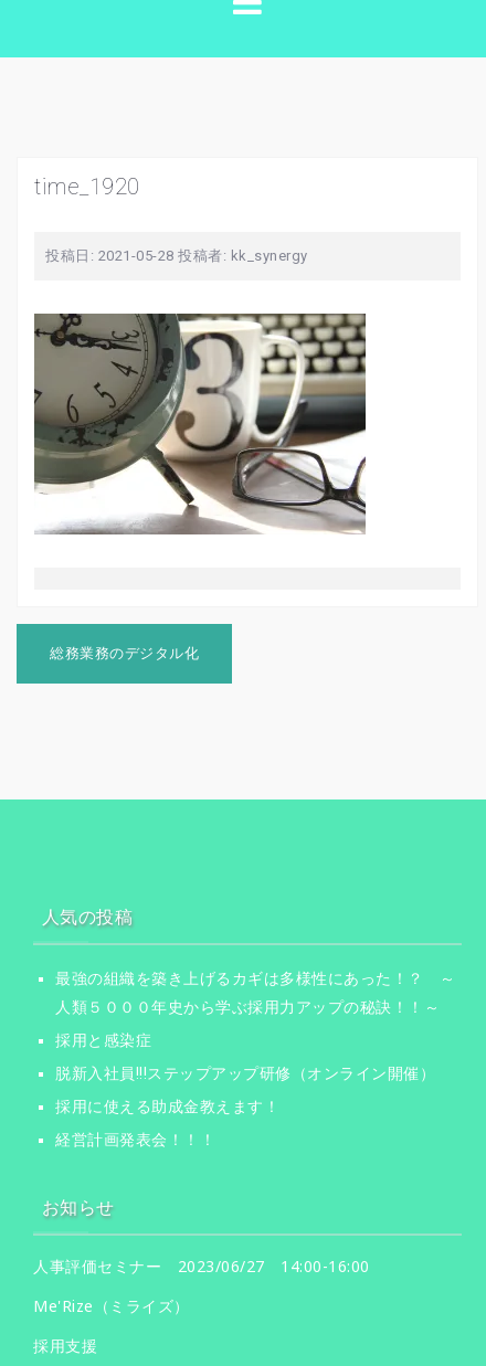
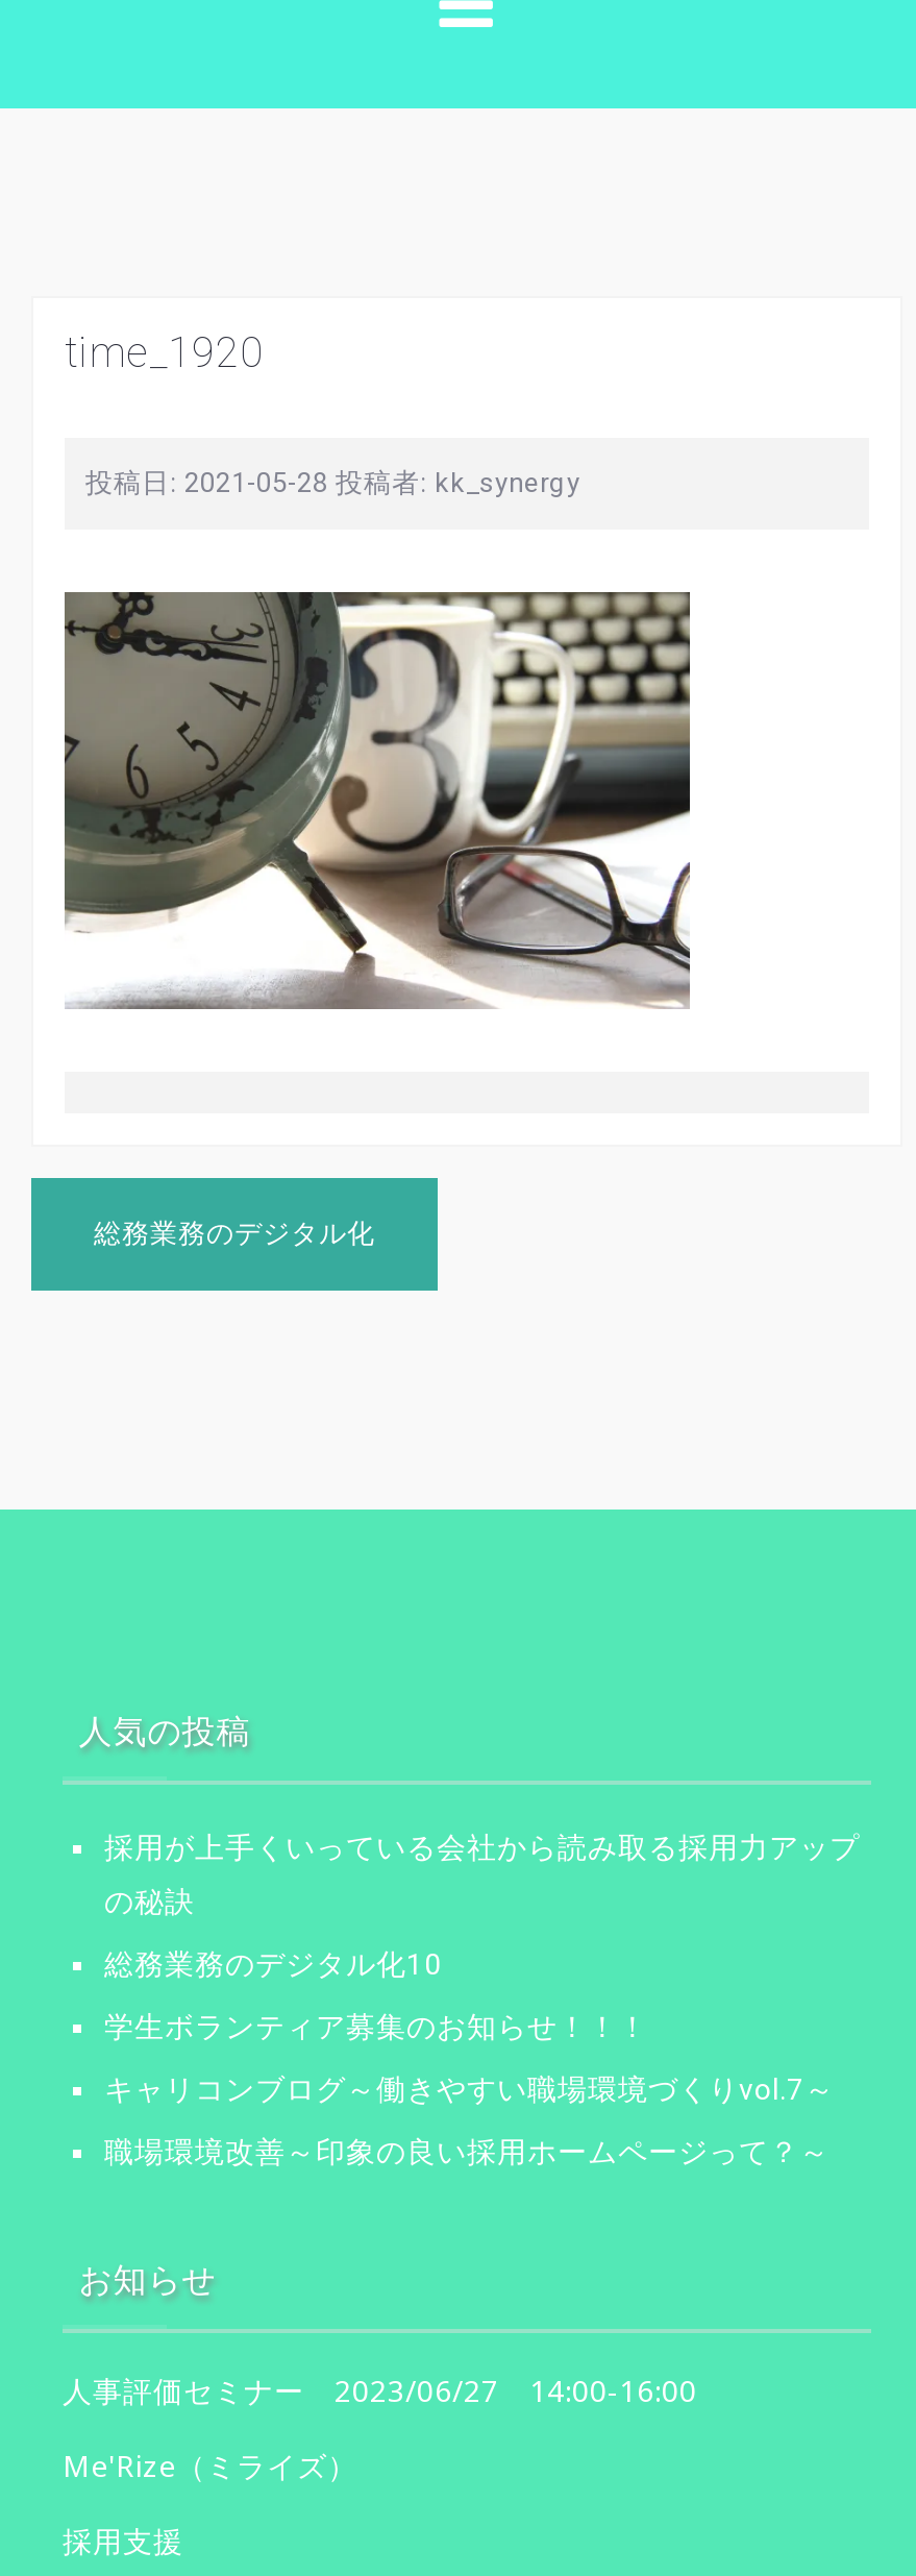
- 最強の組織を築き上げるカギは多様性にあった！？ ～
+ 採用が上手くいっている会社から読み取る採用力アップ

- 人類５０００年史から学ぶ採用力アップの秘訣！！～
+ の秘訣

- 採用と感染症
+ 総務業務のデジタル化10

- 脱新入社員!!!ステップアップ研修（オンライン開催）
+ 学生ボランティア募集のお知らせ！！！

- 採用に使える助成金教えます！
+ キャリコンブログ～働きやすい職場環境づくりvol.7～

- 経営計画発表会！！！
+ 職場環境改善～印象の良い採用ホームページって？～
